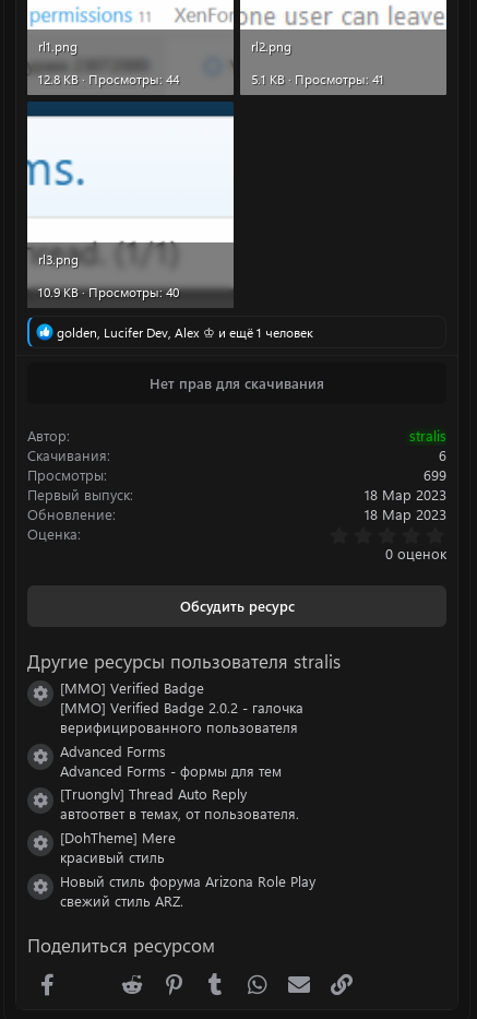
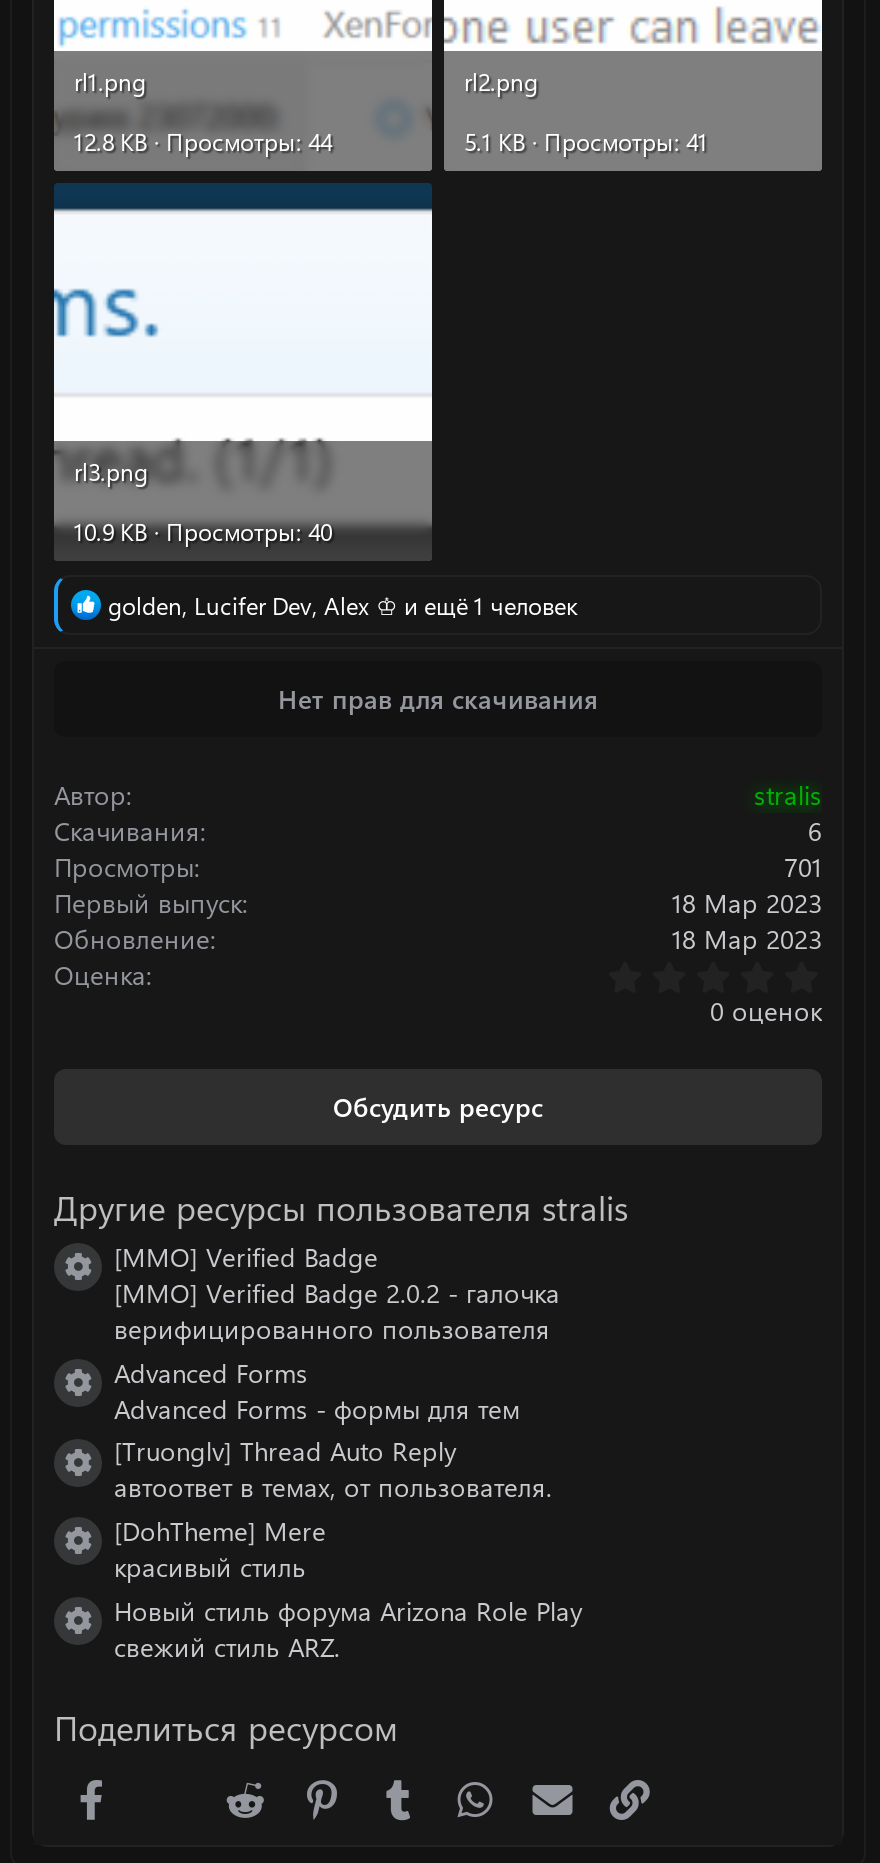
- 699
+ 701
